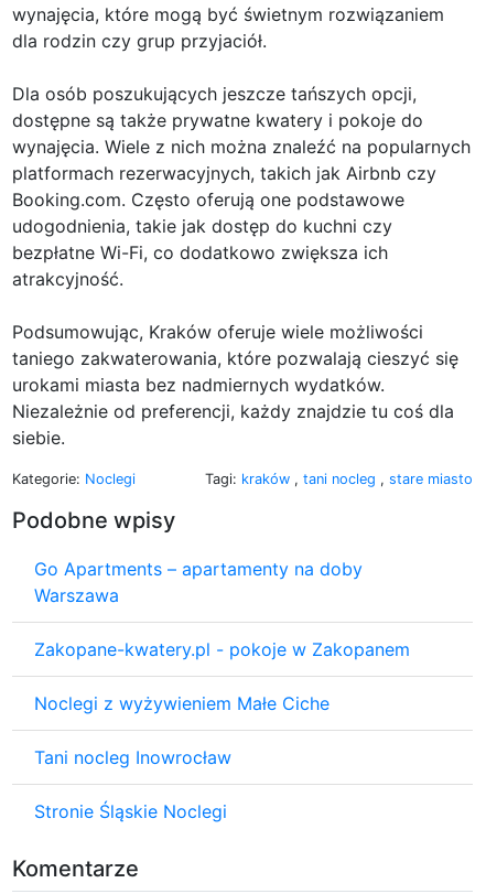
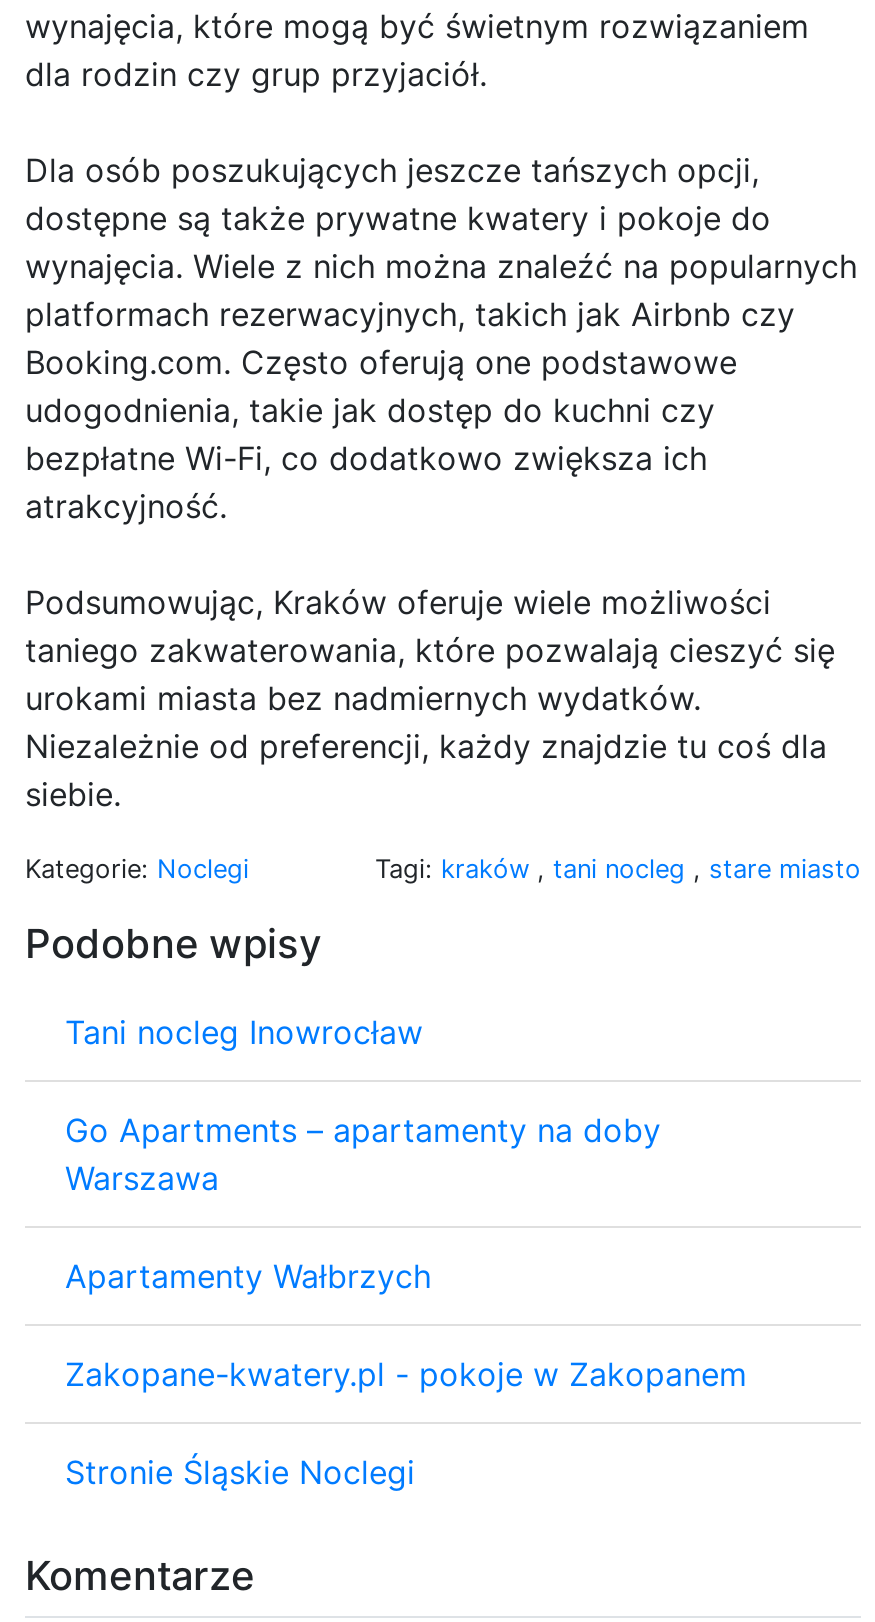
moved down: Go Apartments – apartamenty na doby | Warszawa

+ Apartamenty Wałbrzych

moved down: Zakopane-kwatery.pl - pokoje w Zakopanem

- Noclegi z wyżywieniem Małe Ciche

moved up: Tani nocleg Inowrocław
